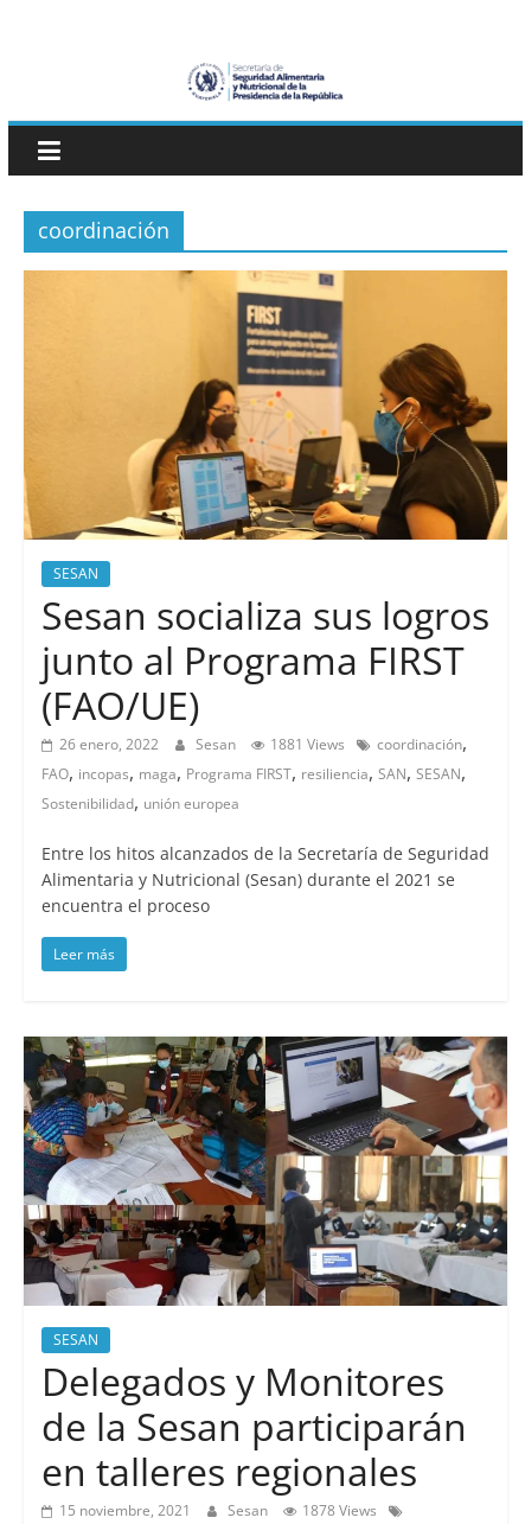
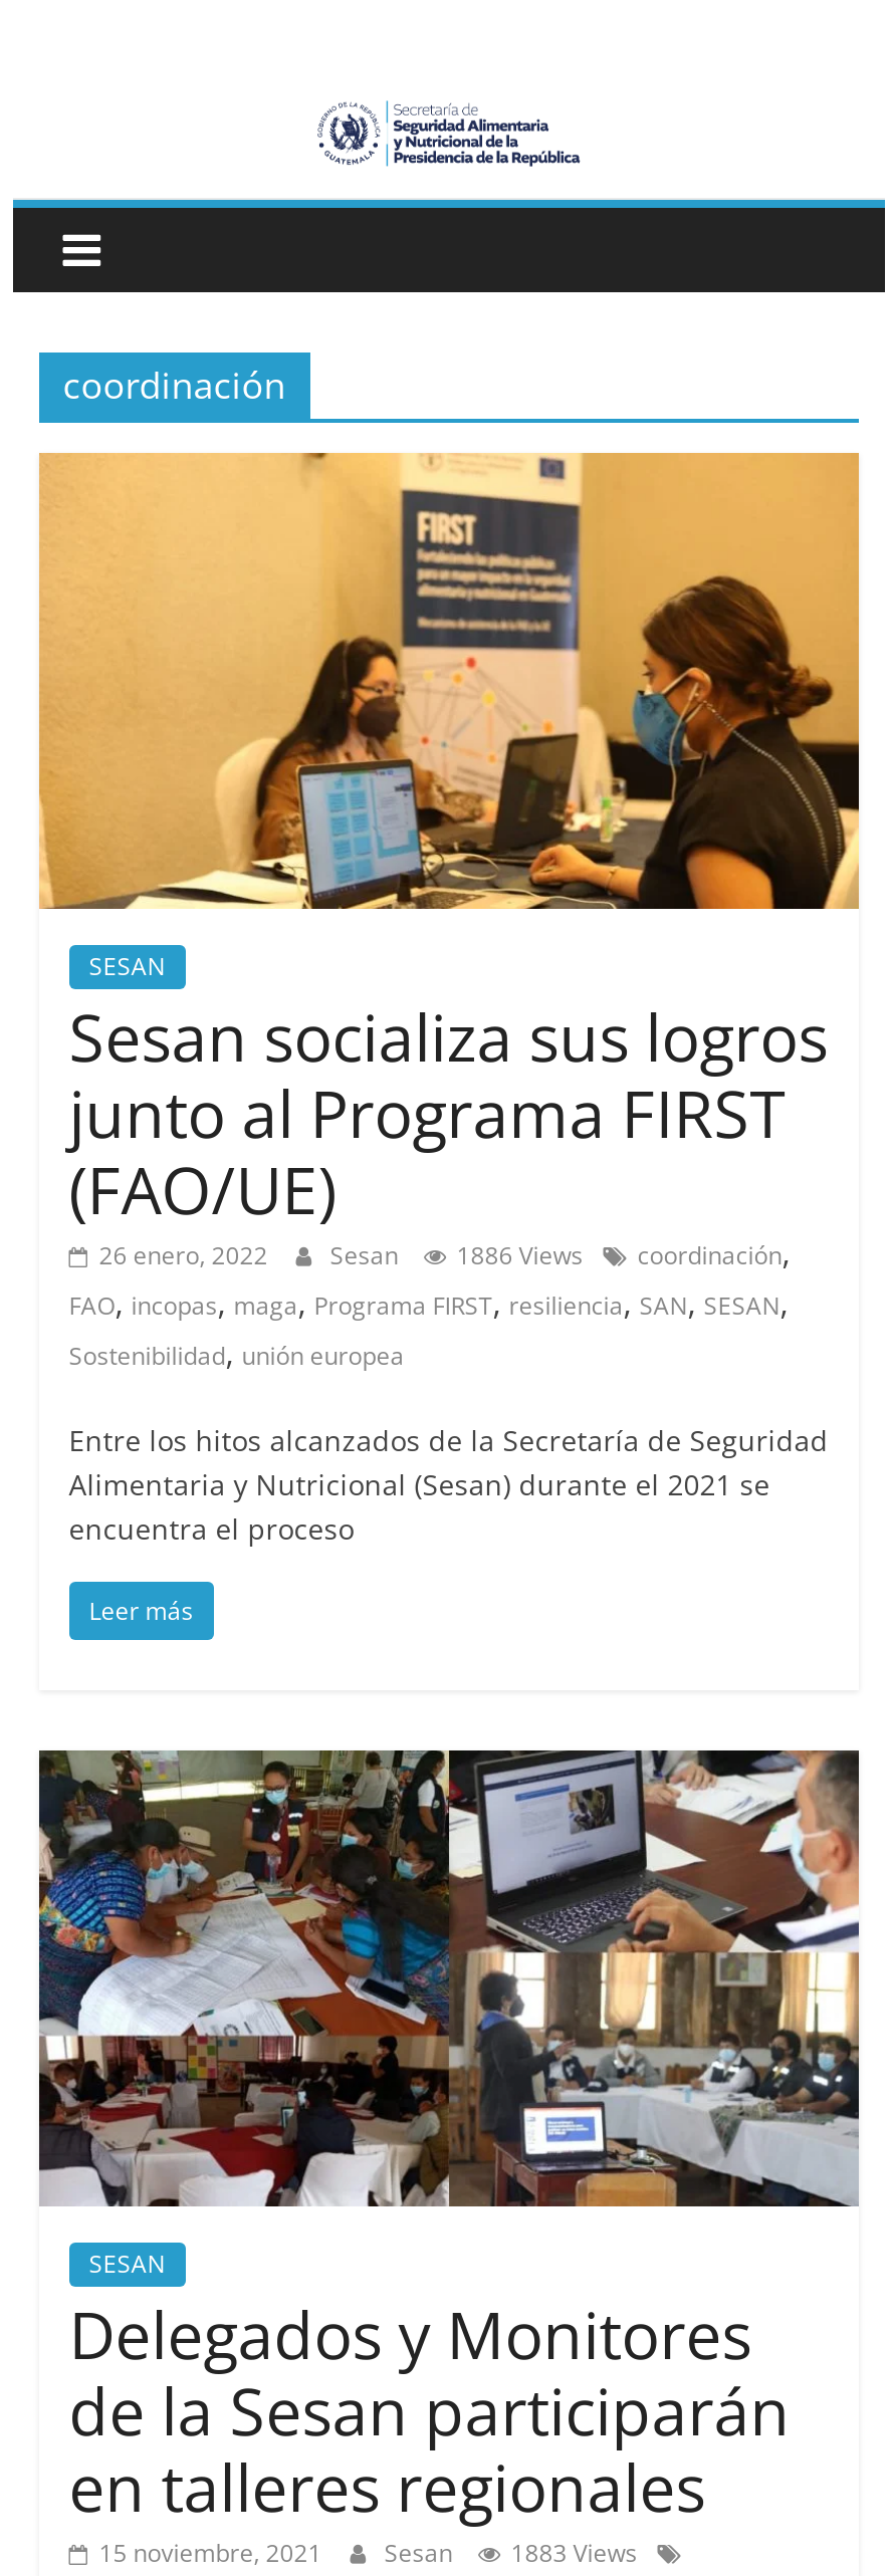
- 26 enero, 2022 Sesan 1881 Views coordinación,
+ 26 enero, 2022 Sesan 1886 Views coordinación,

- 15 noviembre, 2021 Sesan 1878 Views
+ 15 noviembre, 2021 Sesan 1883 Views
